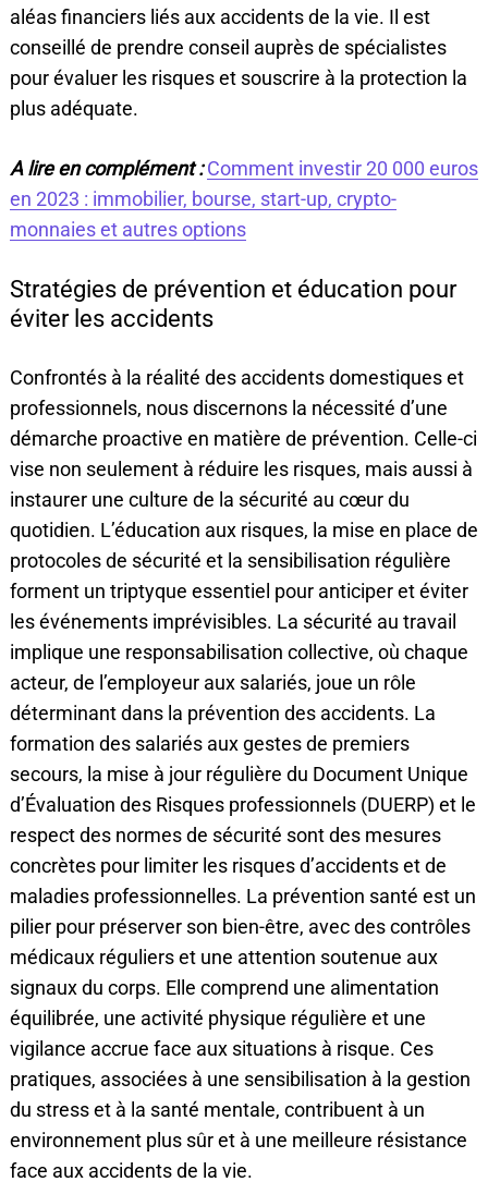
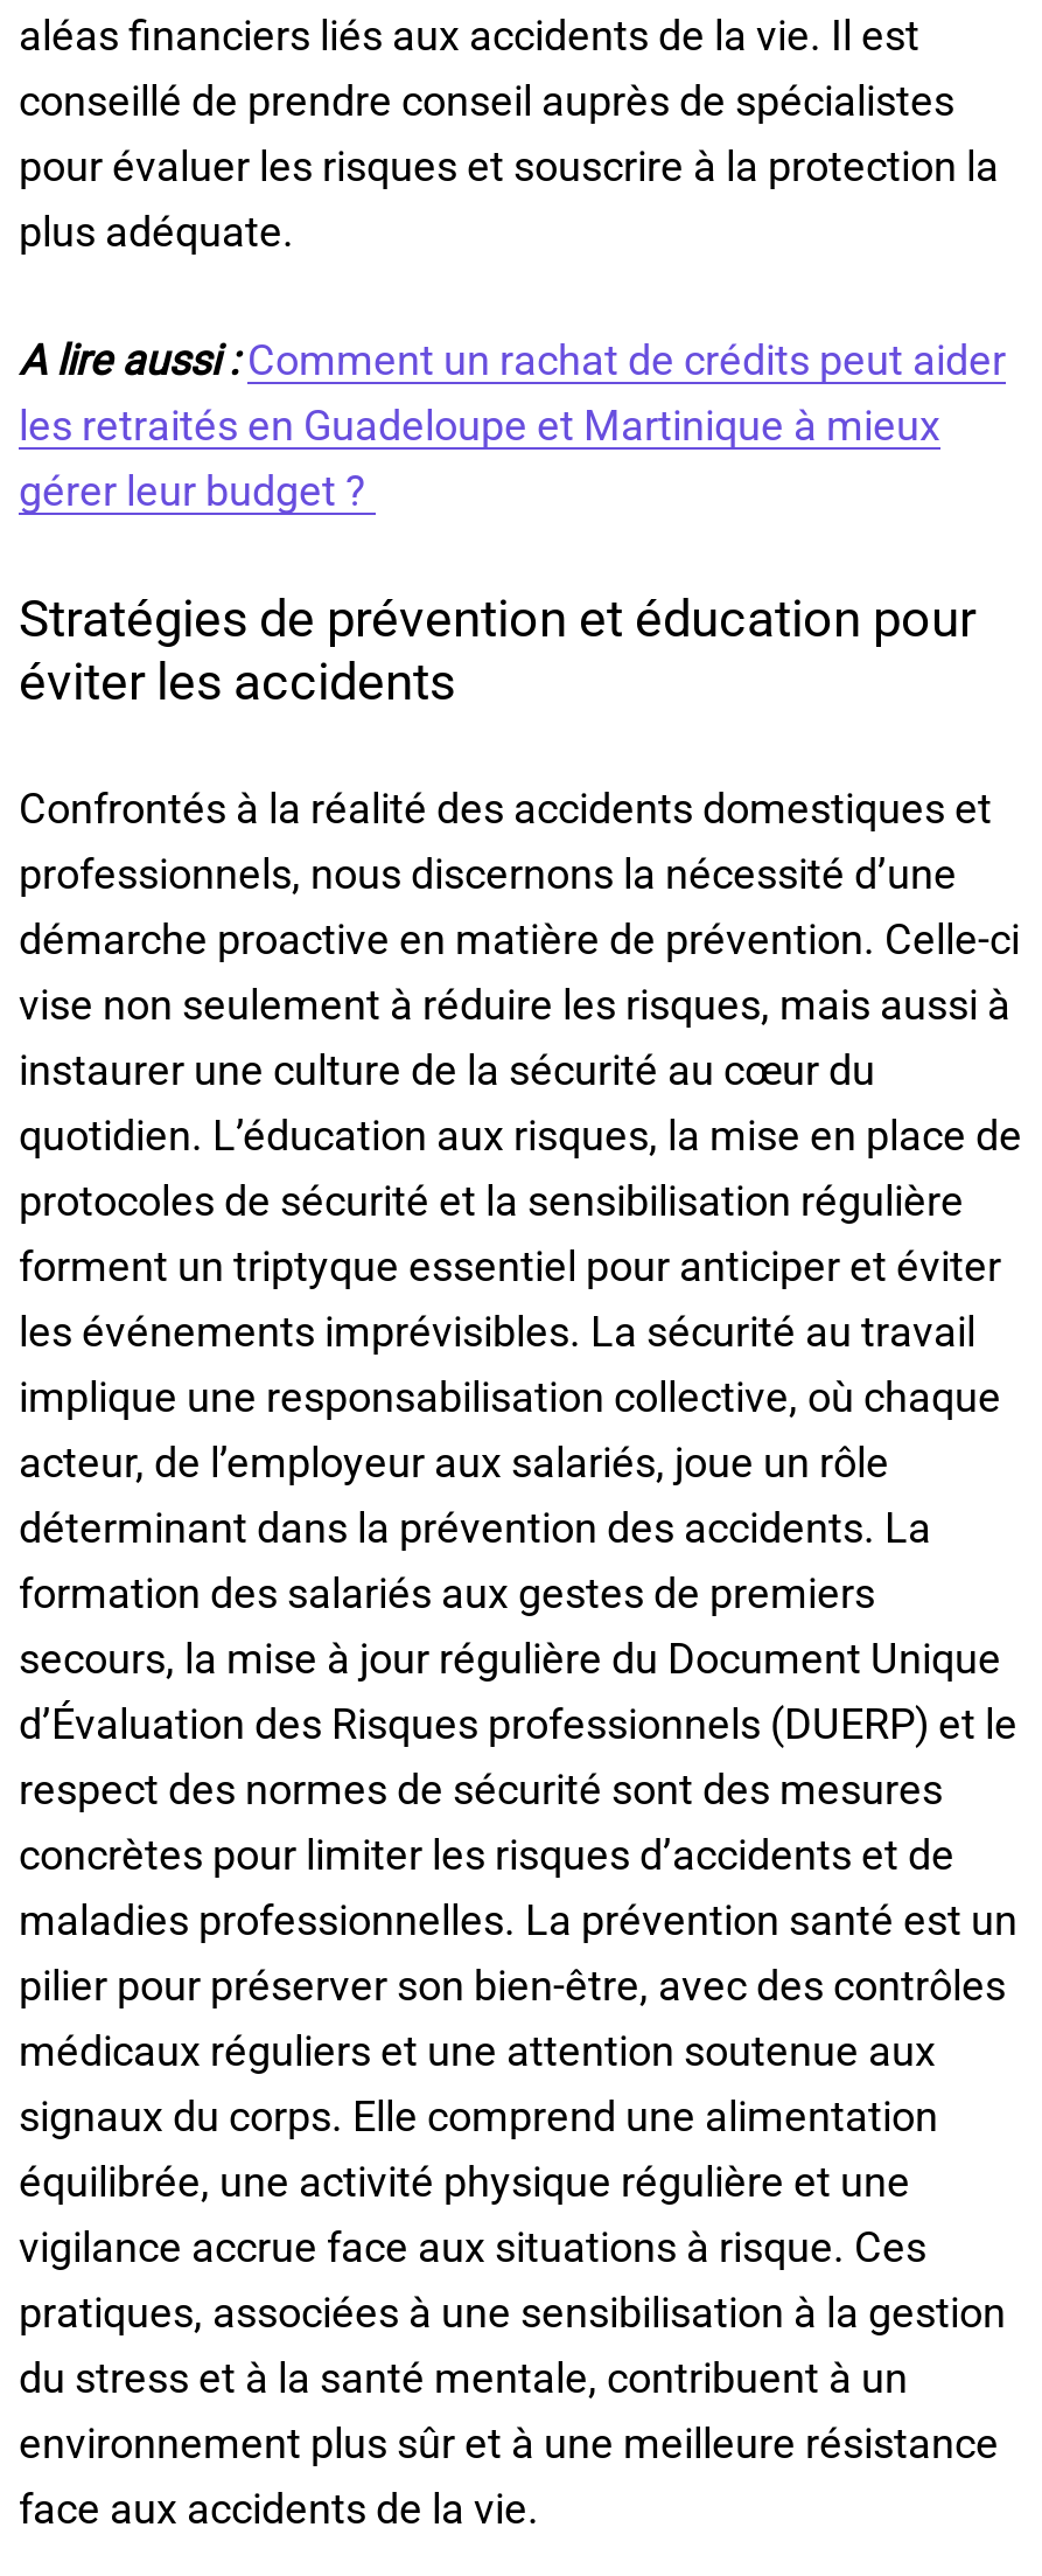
- A lire en complément : Comment investir 20 000 euros
- en 2023 : immobilier, bourse, start-up, crypto-
- monnaies et autres options
+ A lire aussi : Comment un rachat de crédits peut aider
+ les retraités en Guadeloupe et Martinique à mieux
+ gérer leur budget ?
